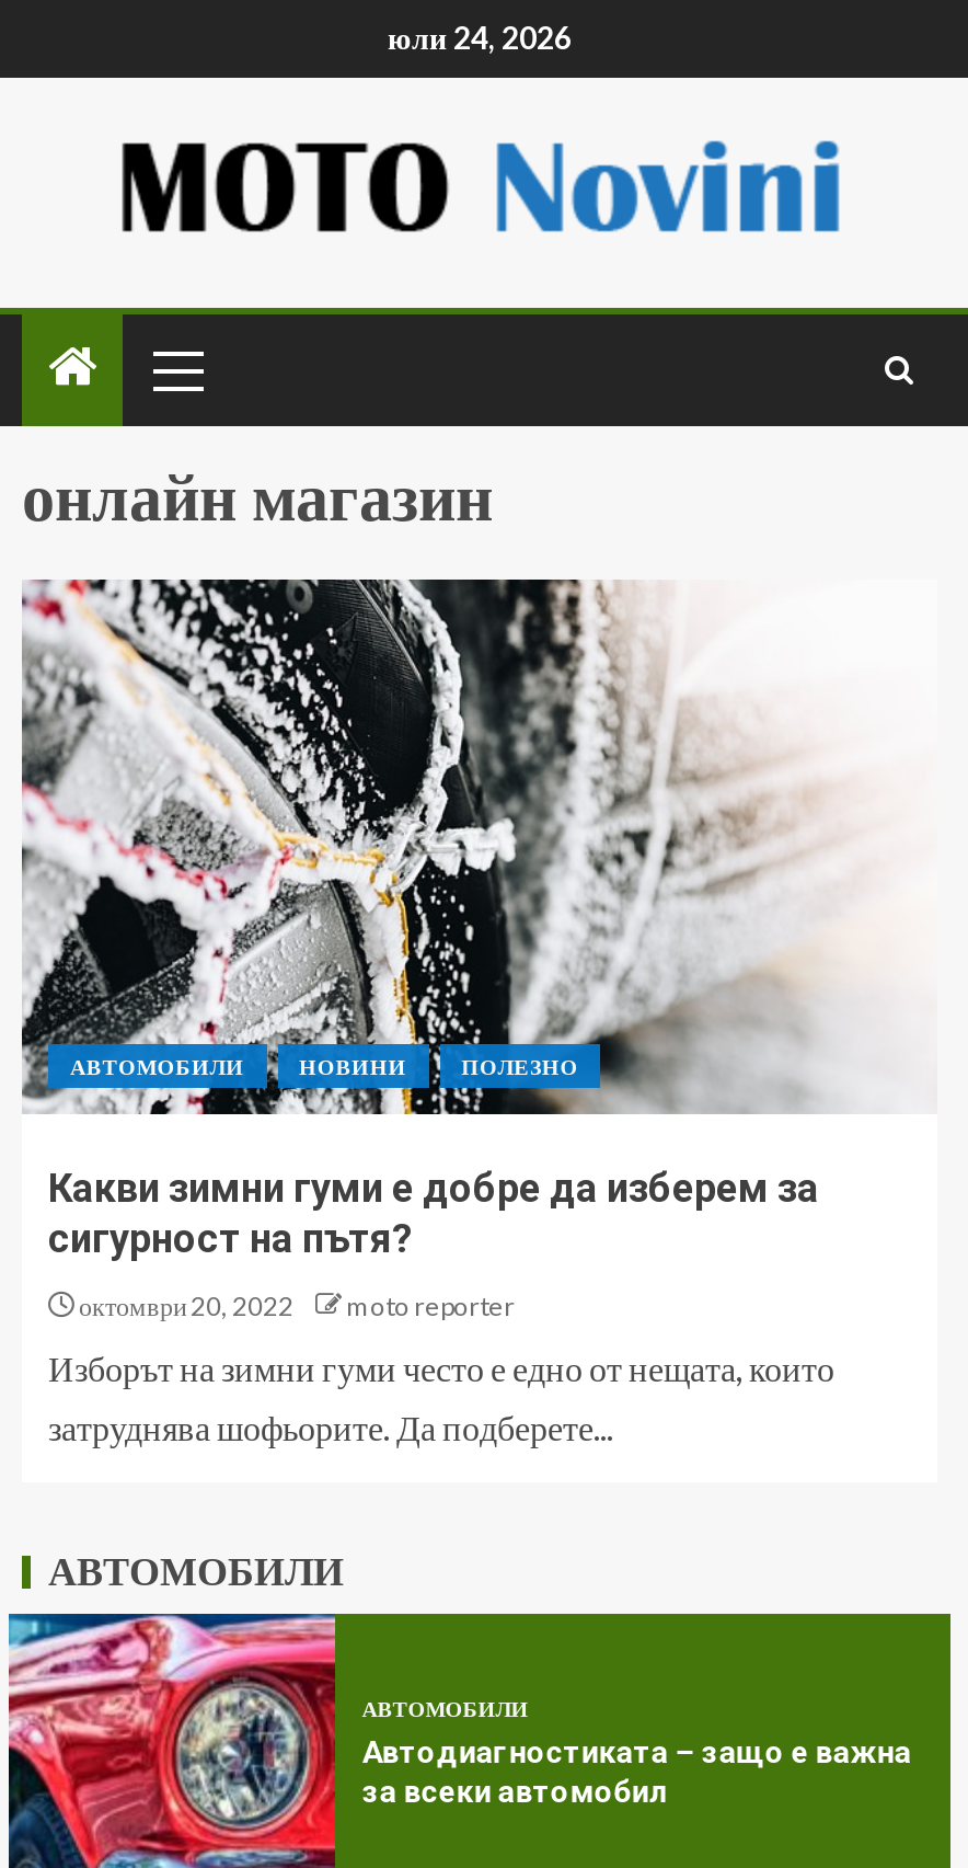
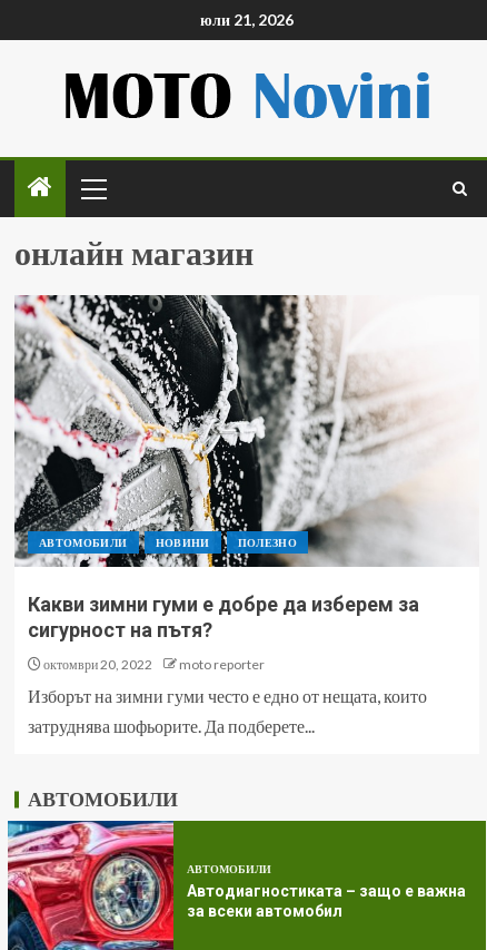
- юли 24, 2026
+ юли 21, 2026
